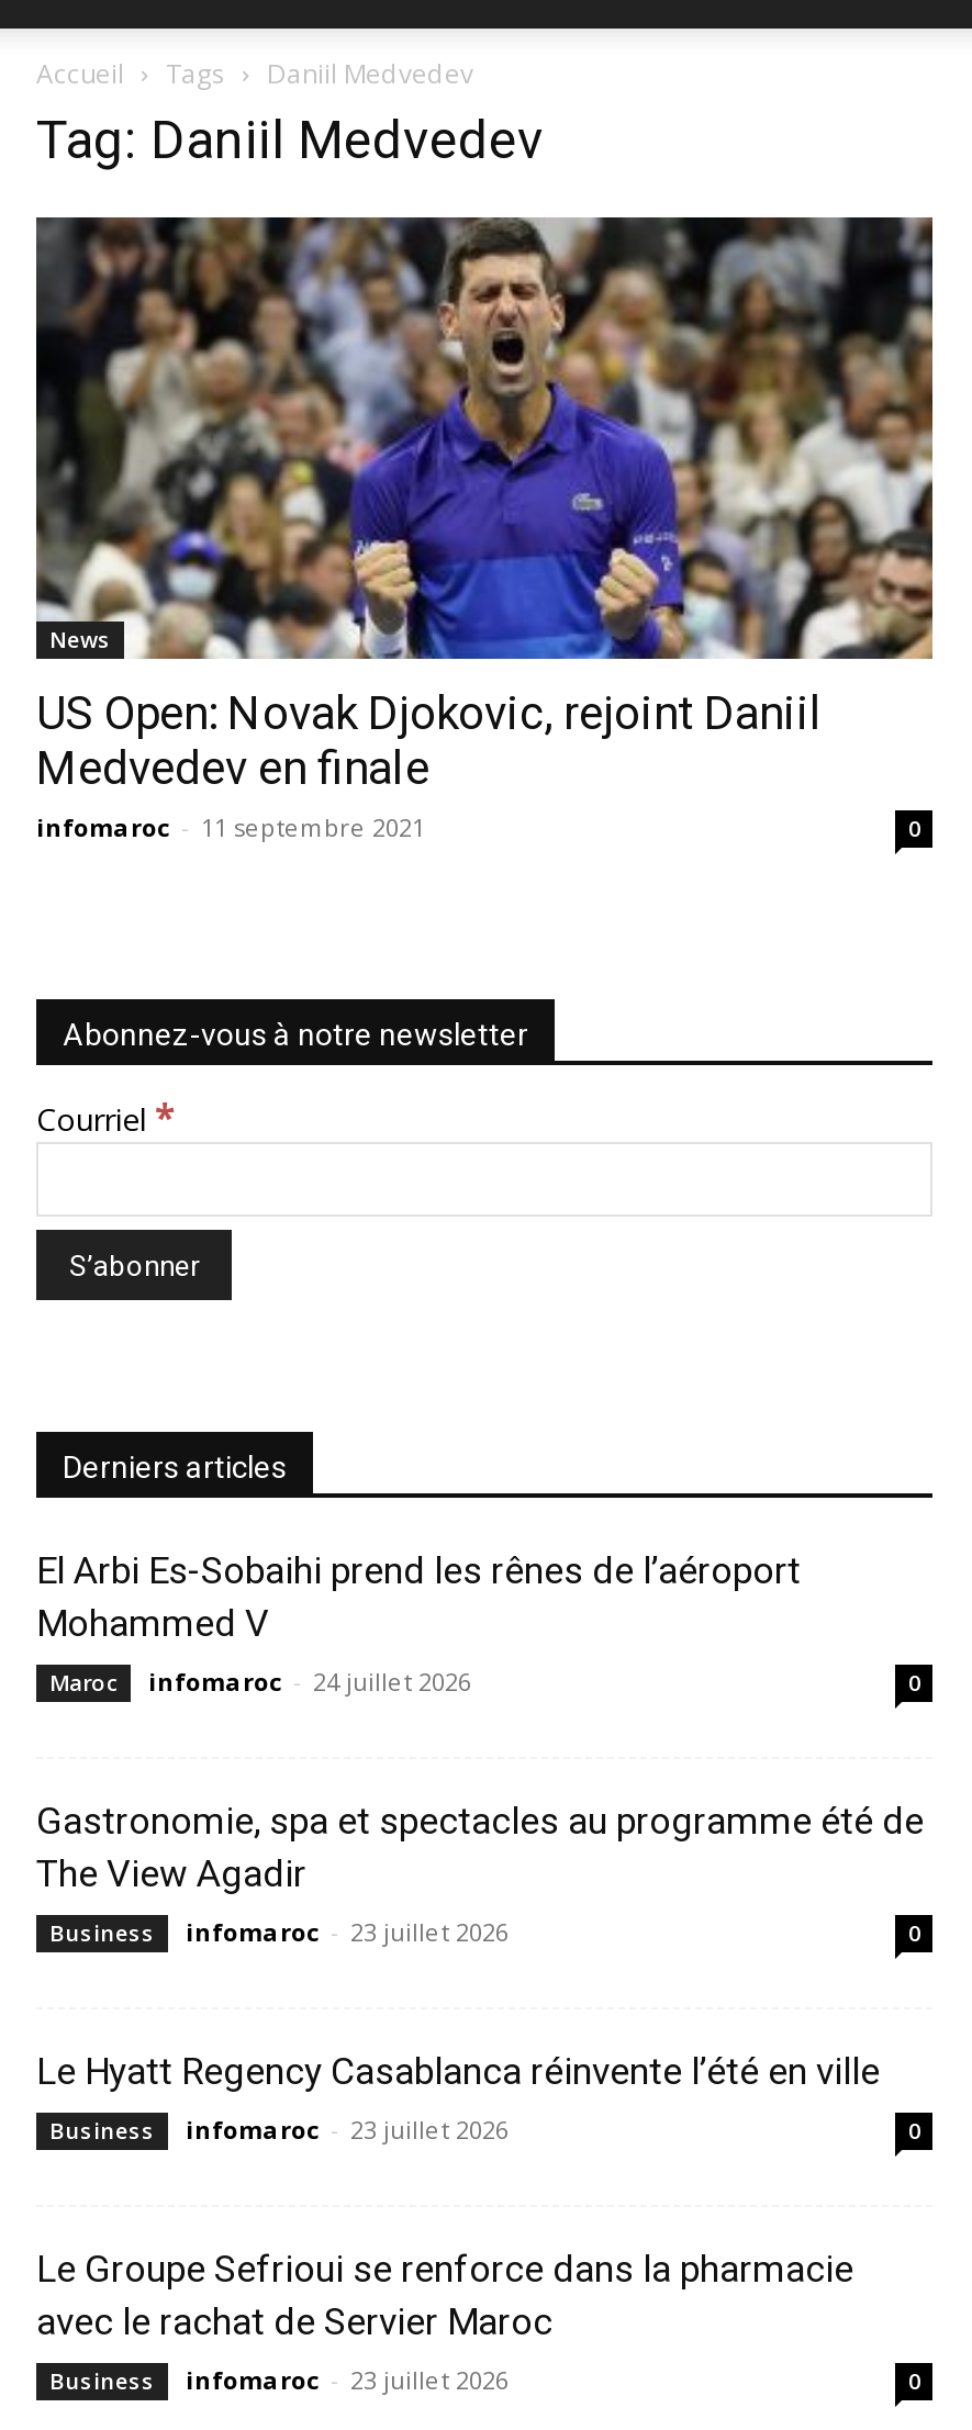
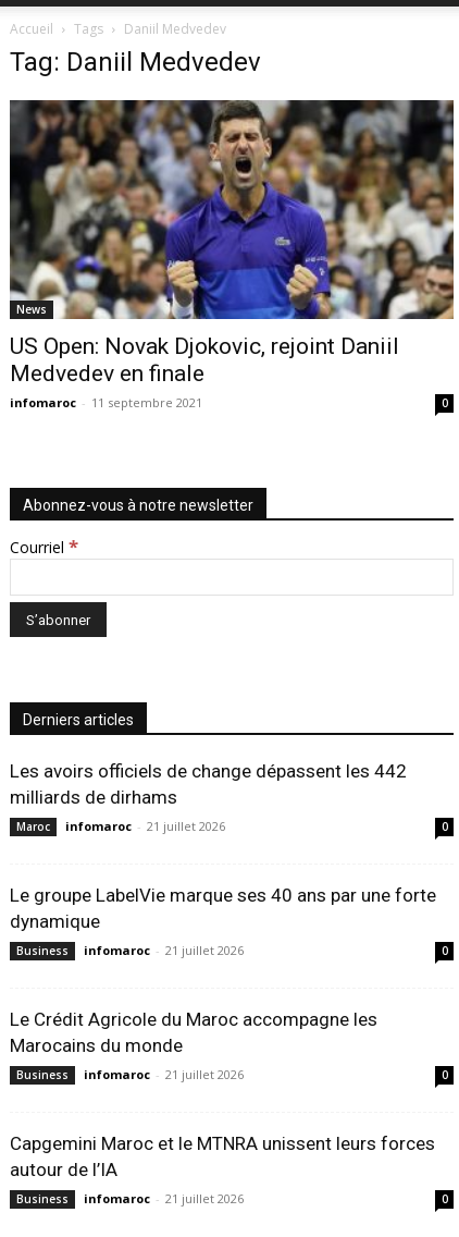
- El Arbi Es-Sobaihi prend les rênes de l’aéroport
- Mohammed V
+ Les avoirs officiels de change dépassent les 442
+ milliards de dirhams

- infomaroc - 24 juillet 2026
+ infomaroc - 21 juillet 2026

- Gastronomie, spa et spectacles au programme été de
- The View Agadir
+ Le groupe LabelVie marque ses 40 ans par une forte
+ dynamique

- infomaroc - 23 juillet 2026
+ infomaroc - 21 juillet 2026

- Le Hyatt Regency Casablanca réinvente l’été en ville
+ Le Crédit Agricole du Maroc accompagne les
+ Marocains du monde

- infomaroc - 23 juillet 2026
+ infomaroc - 21 juillet 2026

- Le Groupe Sefrioui se renforce dans la pharmacie
- avec le rachat de Servier Maroc
+ Capgemini Maroc et le MTNRA unissent leurs forces
+ autour de l’IA

- infomaroc - 23 juillet 2026
+ infomaroc - 21 juillet 2026
